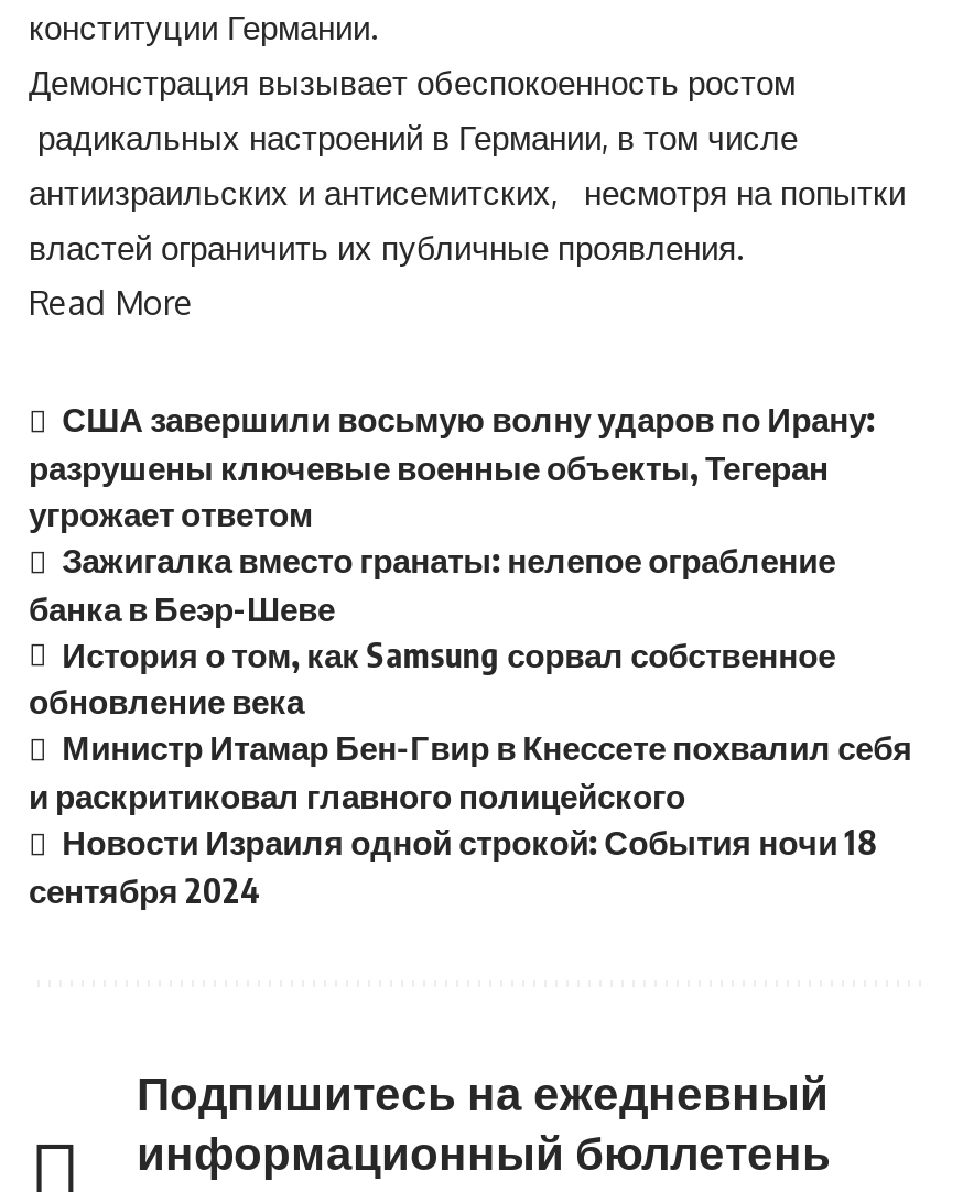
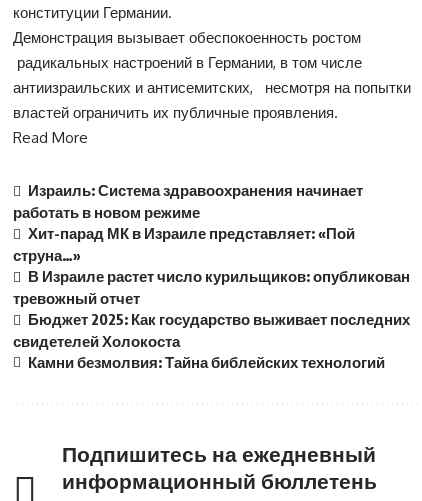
- США завершили восьмую волну ударов по Ирану:
- разрушены ключевые военные объекты, Тегеран
- угрожает ответом
- Зажигалка вместо гранаты: нелепое ограбление
- банка в Беэр-Шеве
- История о том, как Samsung сорвал собственное
- обновление века
- Министр Итамар Бен-Гвир в Кнессете похвалил себя
- и раскритиковал главного полицейского
- Новости Израиля одной строкой: События ночи 18
- сентября 2024
+ Израиль: Система здравоохранения начинает
+ работать в новом режиме
+ Хит-парад МК в Израиле представляет: «Пой
+ струна…»
+ В Израиле растет число курильщиков: опубликован
+ тревожный отчет
+ Бюджет 2025: Как государство выживает последних
+ свидетелей Холокоста
+ Камни безмолвия: Тайна библейских технологий
